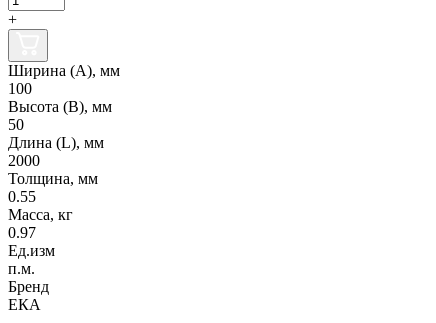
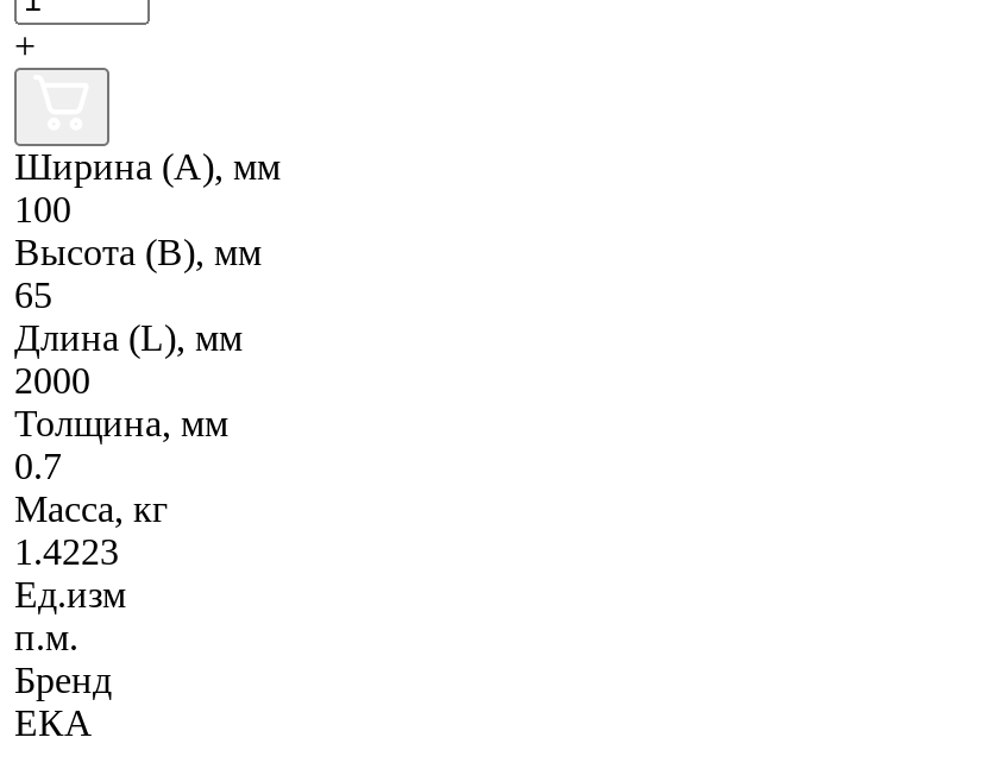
- 50
+ 65

- 0.55
+ 0.7

- 0.97
+ 1.4223
